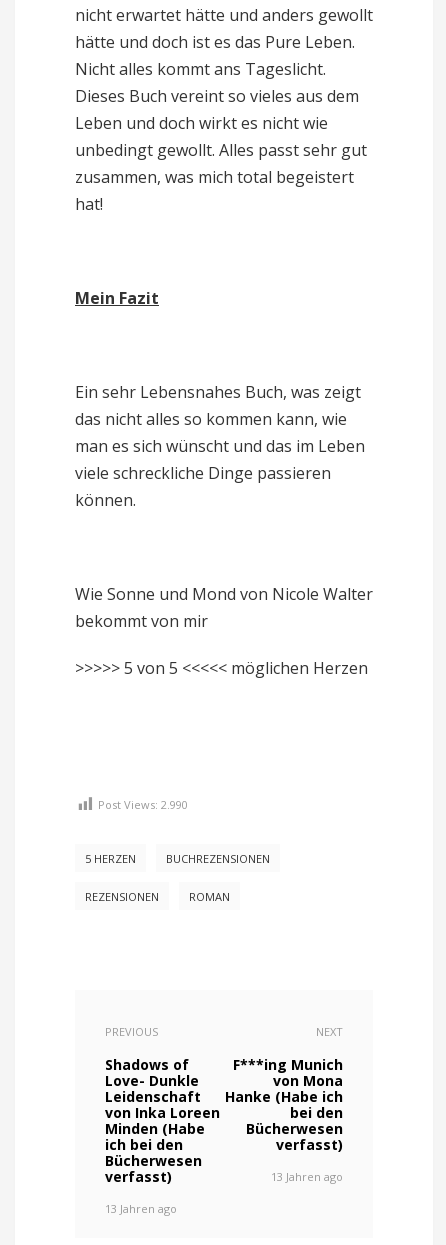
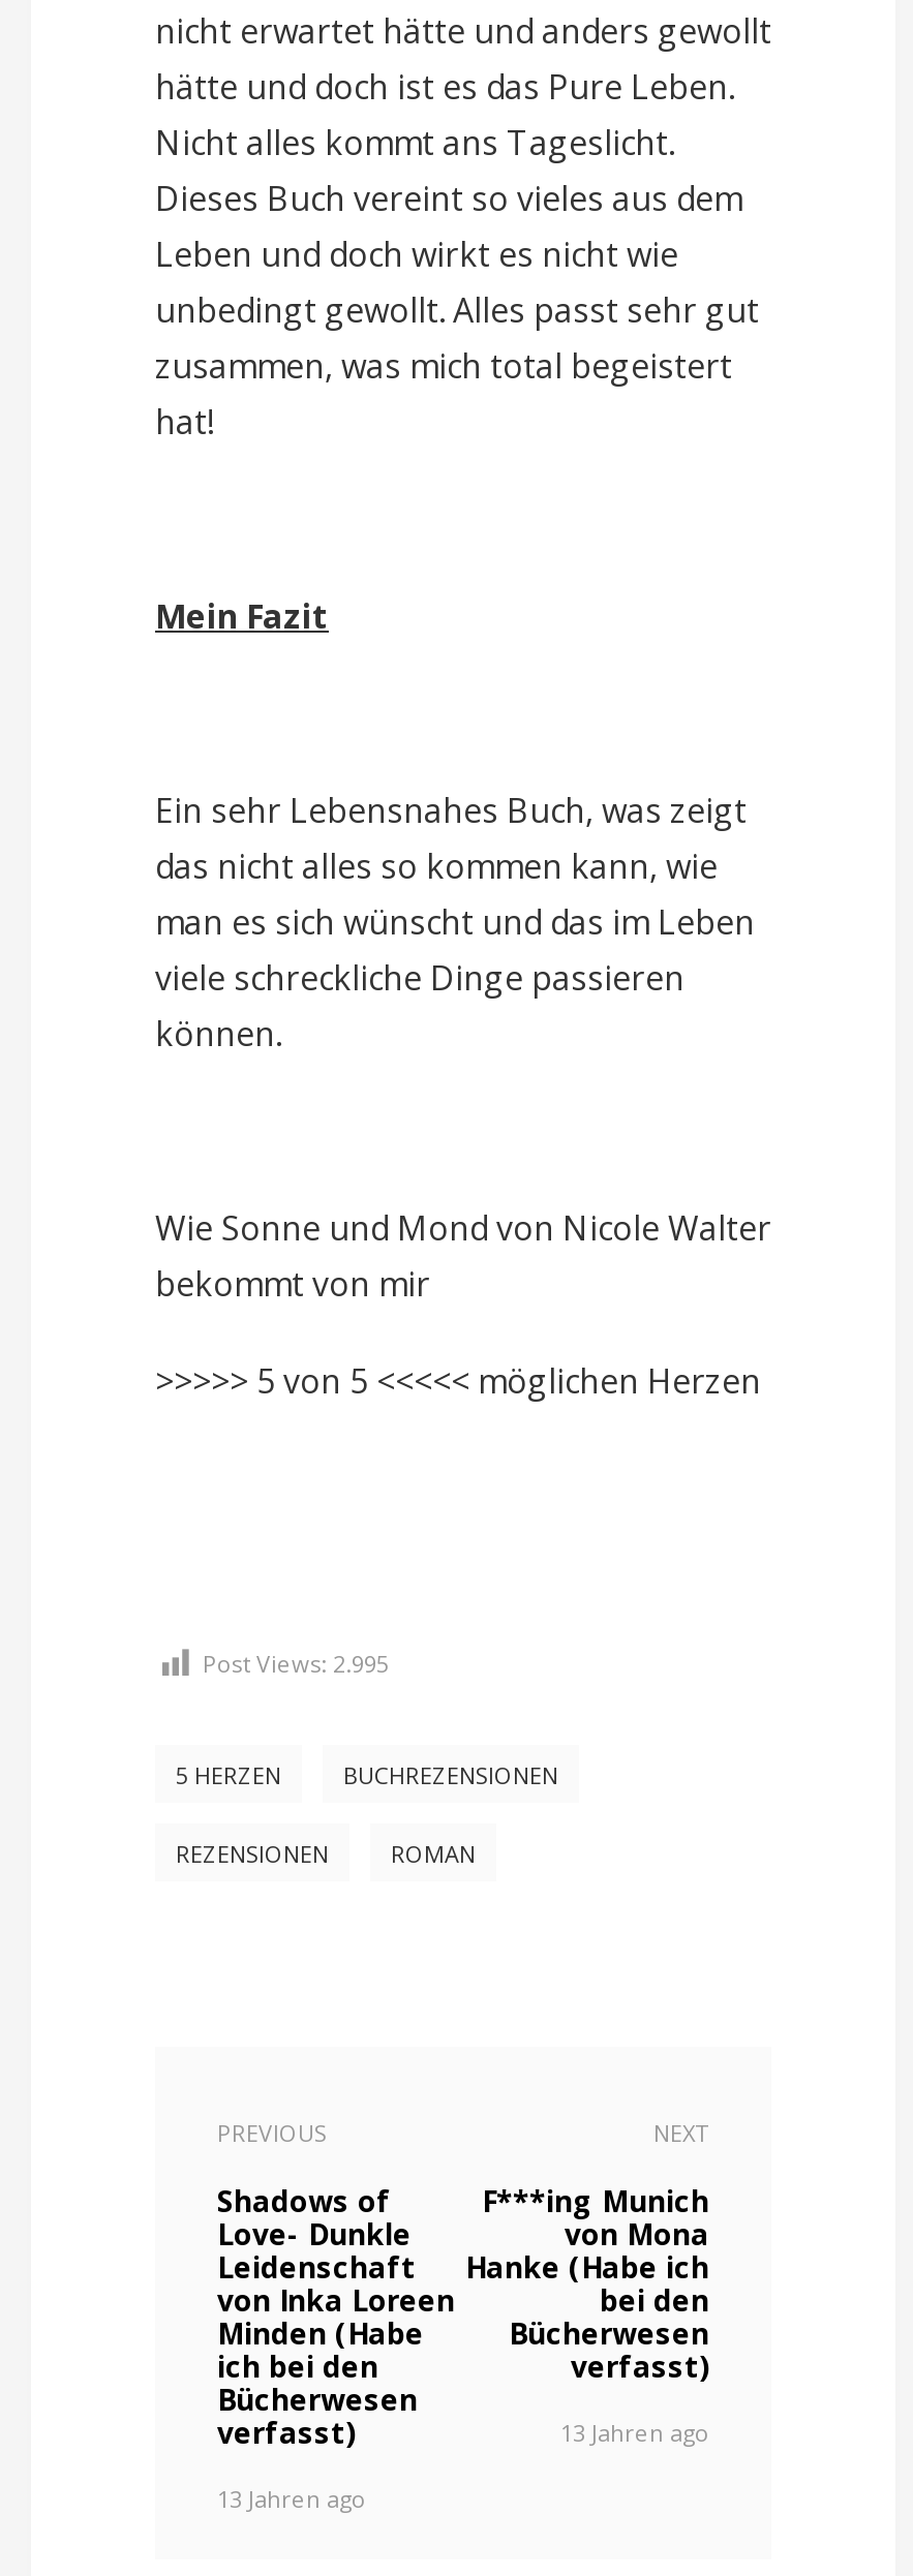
- Post Views: 2.990
+ Post Views: 2.995
